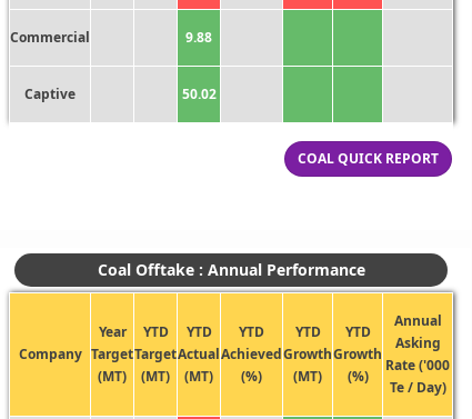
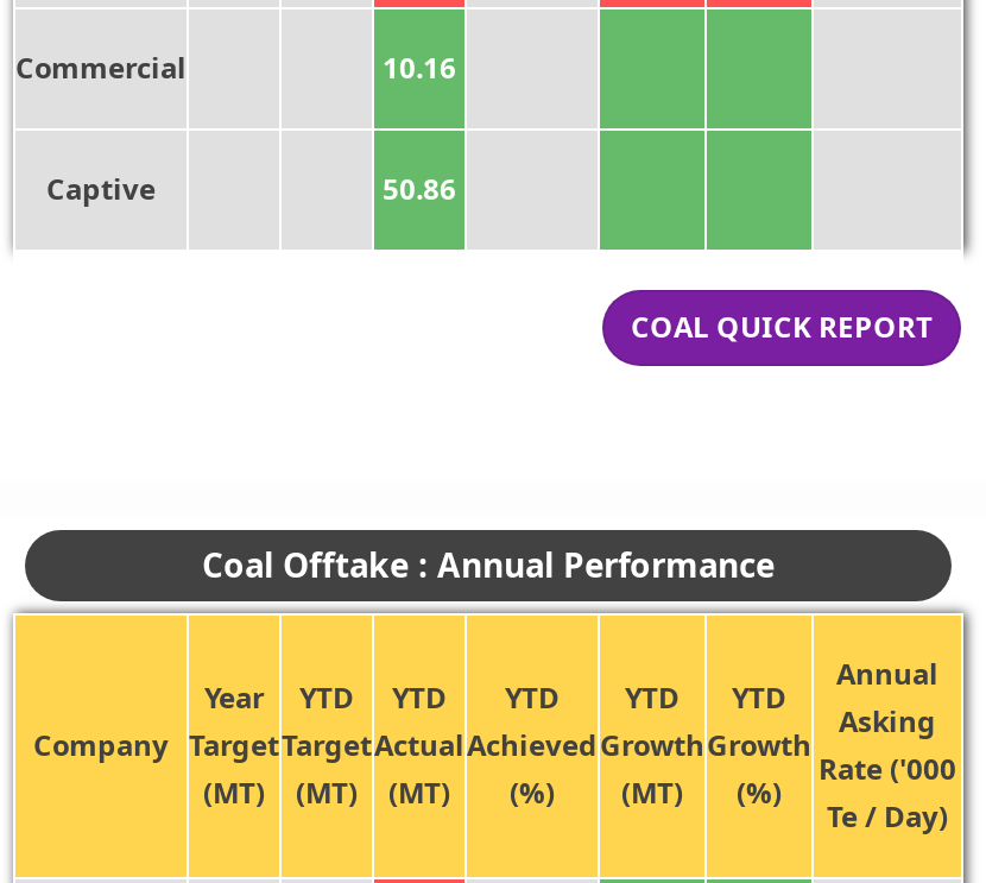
- 9.88
+ 10.16

- 50.02
+ 50.86
